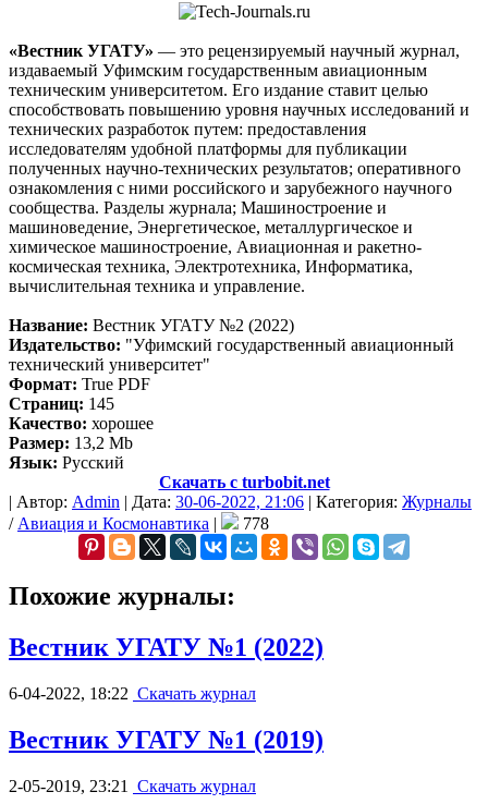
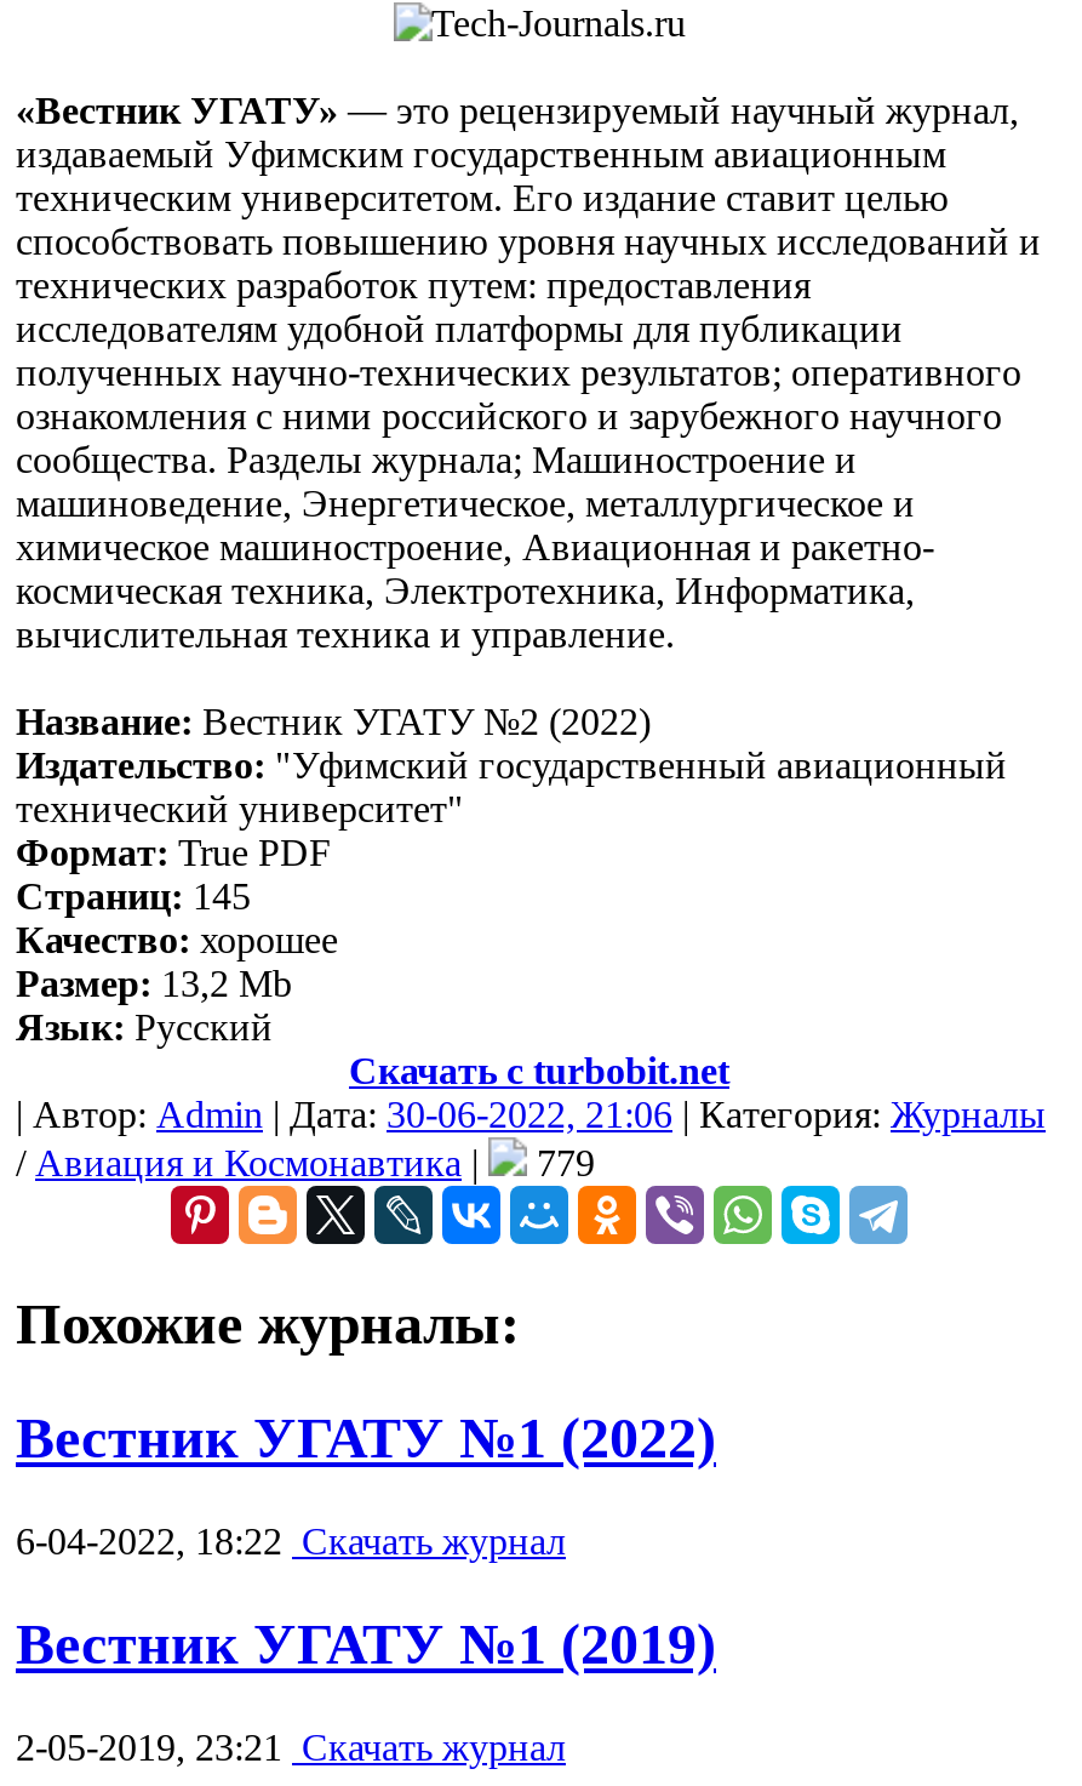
- 778
+ 779
